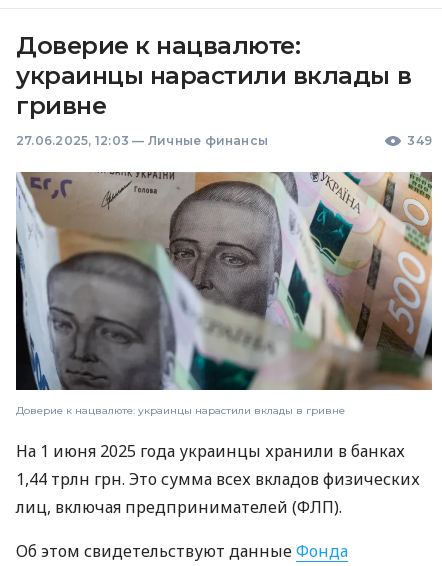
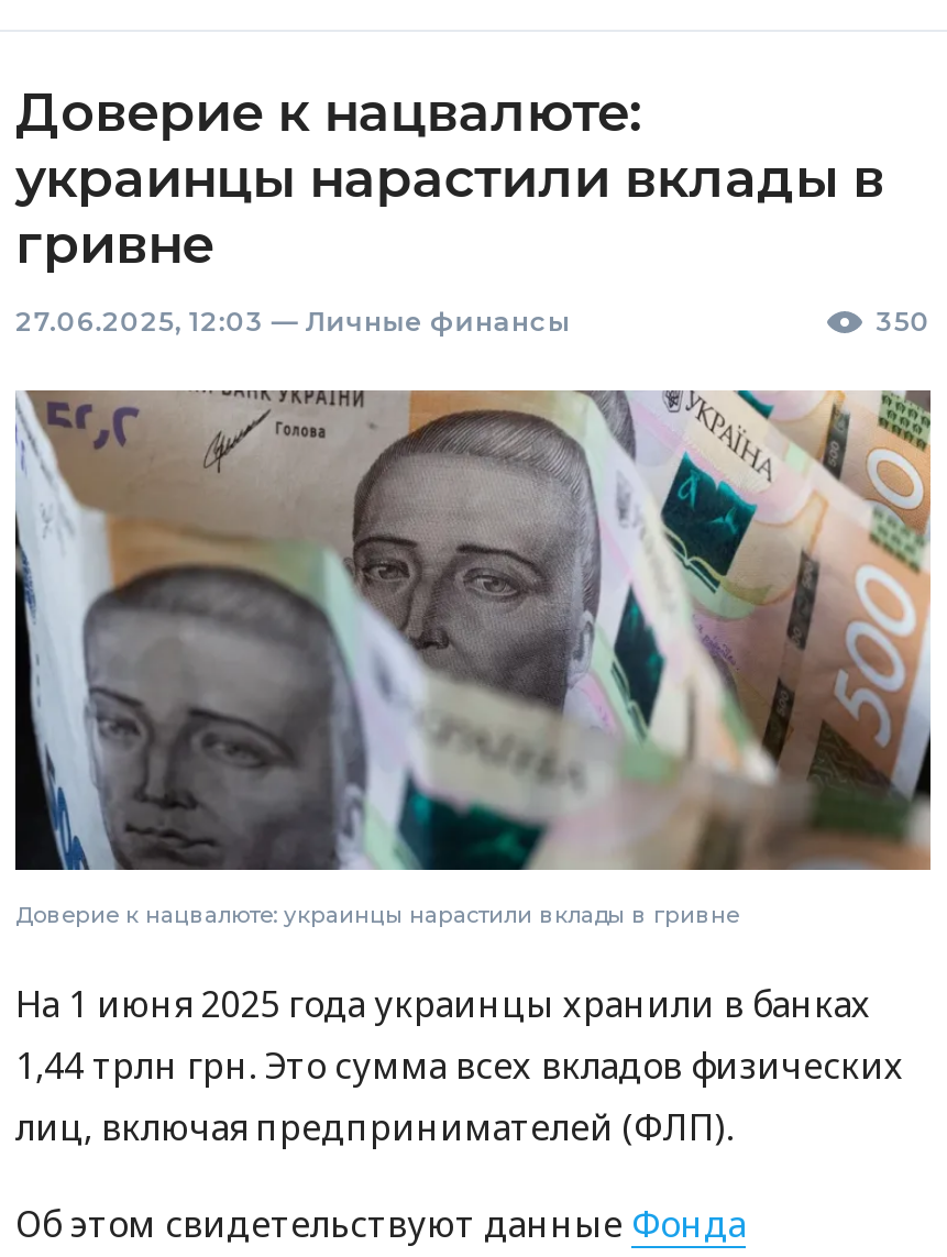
- 349
+ 350
